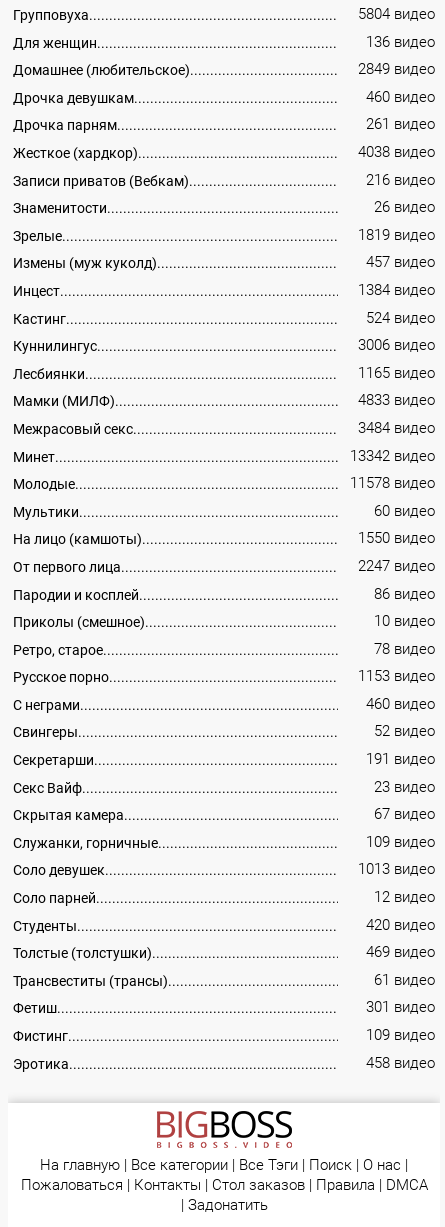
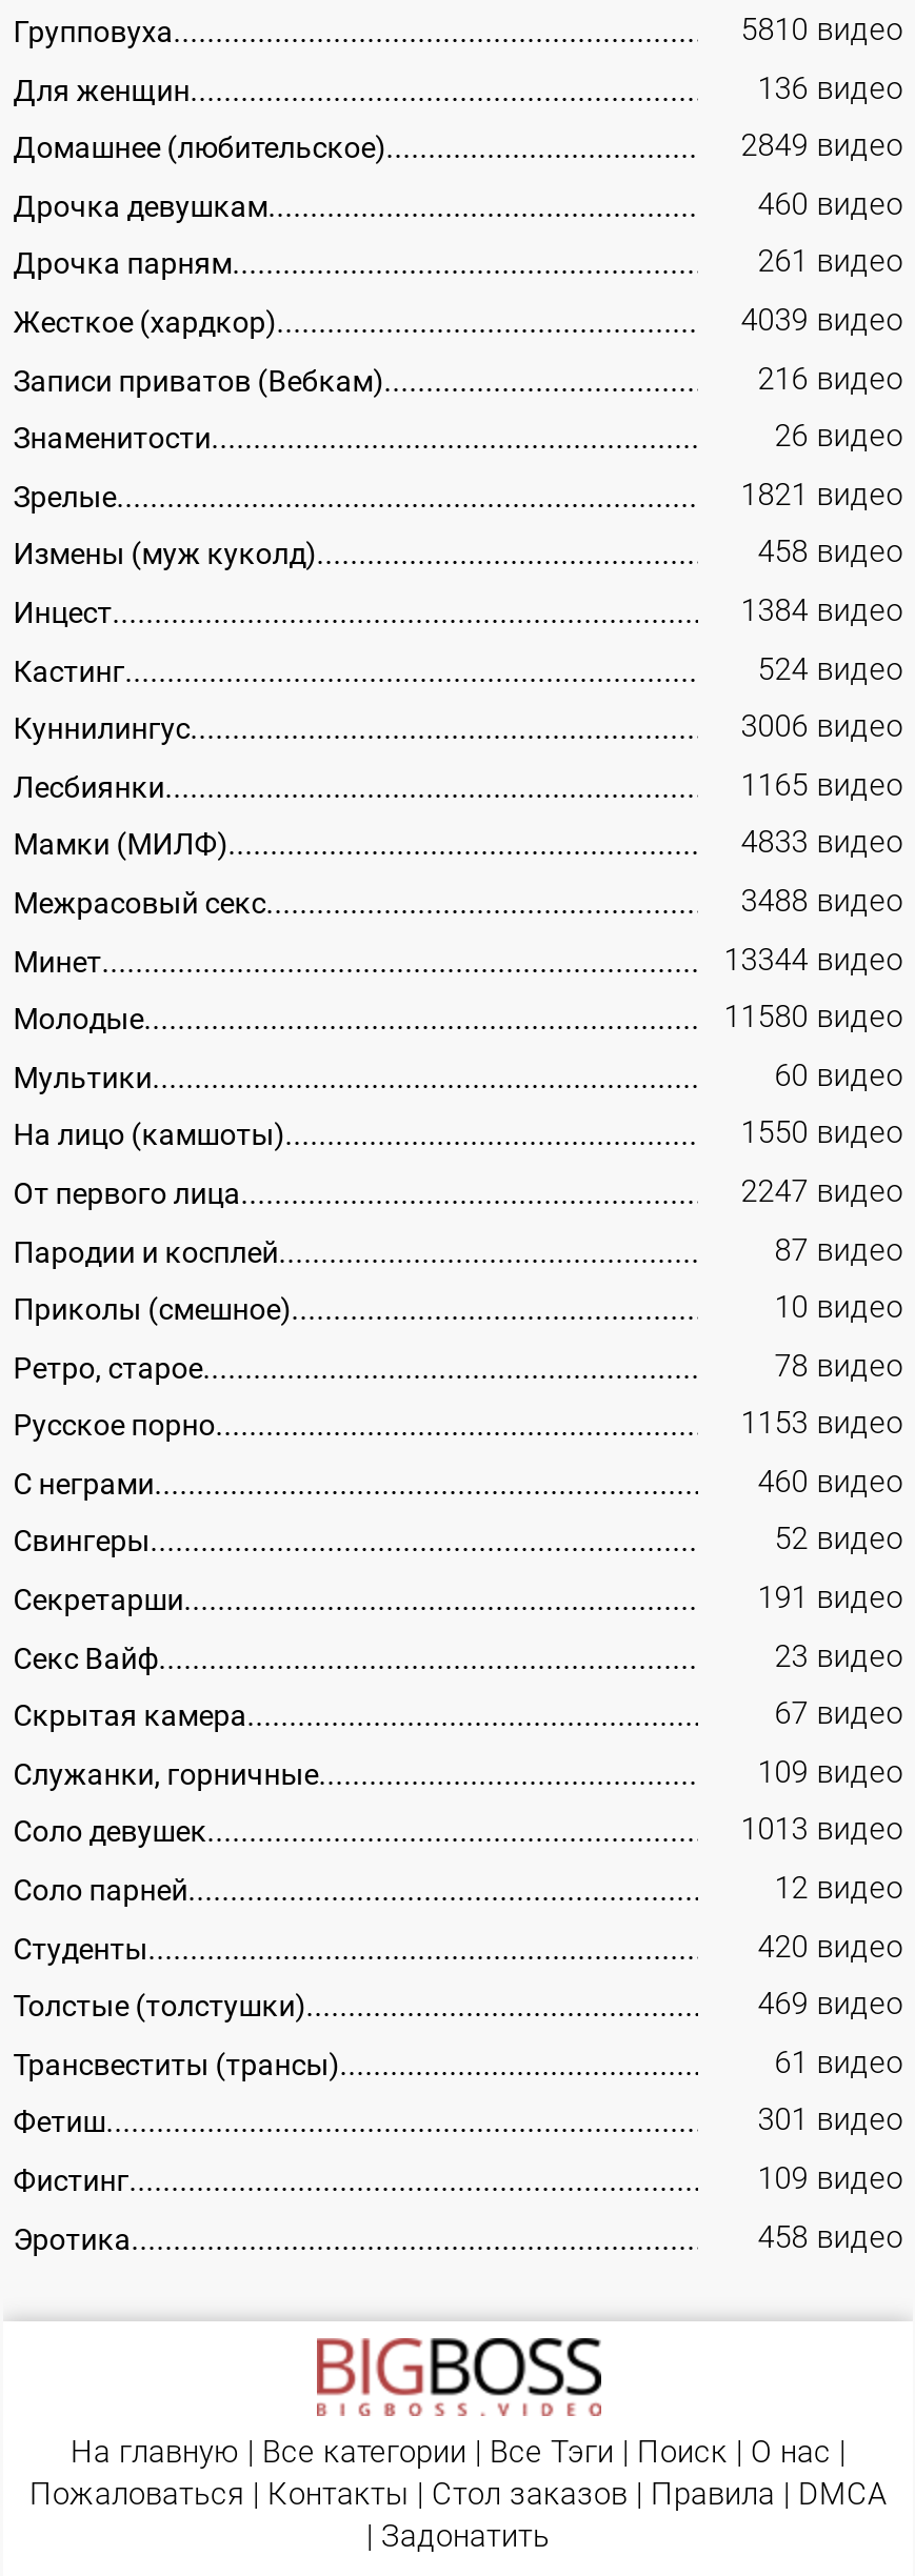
- 5804 видео
+ 5810 видео

- 4038 видео
+ 4039 видео

- 1819 видео
+ 1821 видео

- 457 видео
+ 458 видео

- 3484 видео
+ 3488 видео

- 13342 видео
+ 13344 видео

- 11578 видео
+ 11580 видео

- 86 видео
+ 87 видео
